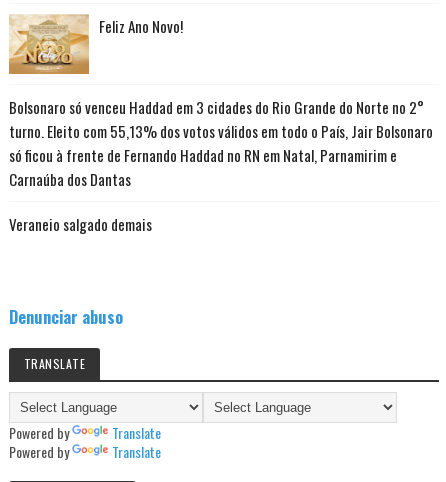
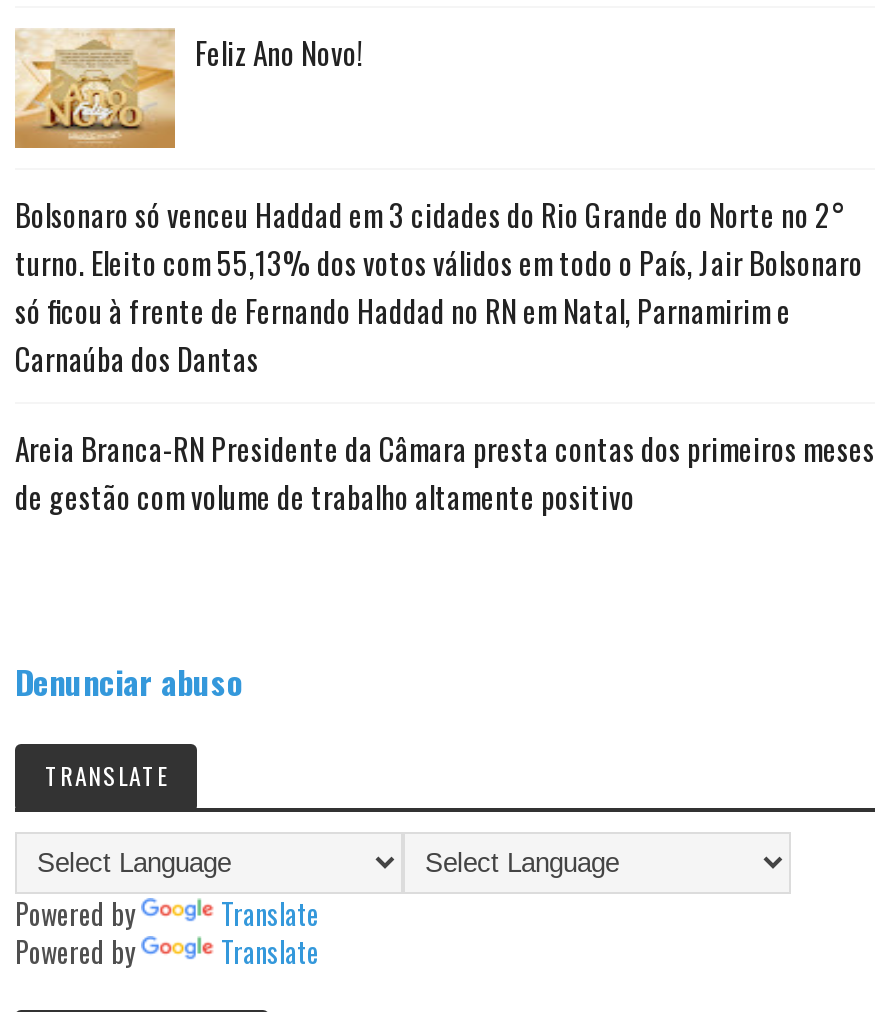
- Veraneio salgado demais
+ Areia Branca-RN Presidente da Câmara presta contas dos primeiros meses
+ de gestão com volume de trabalho altamente positivo
